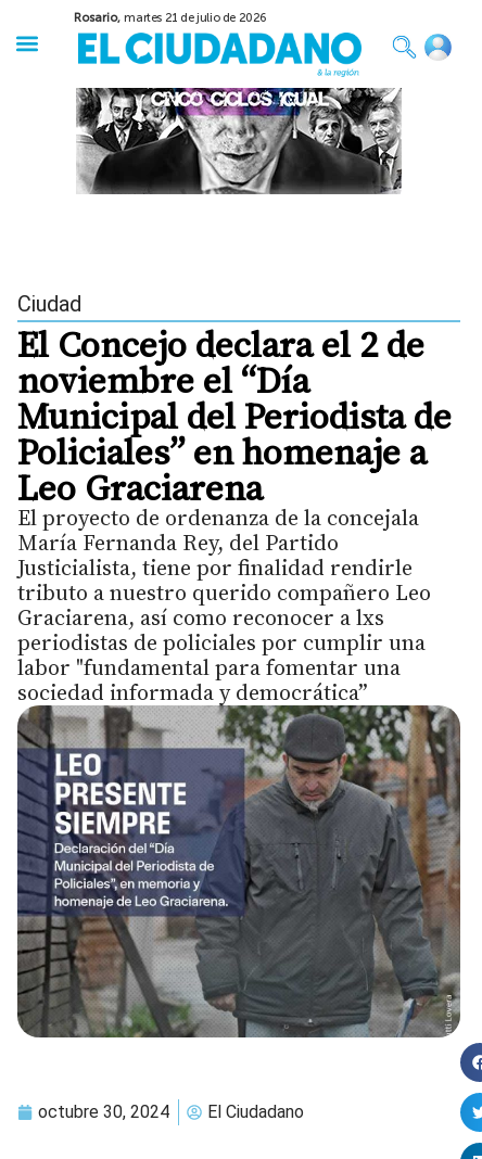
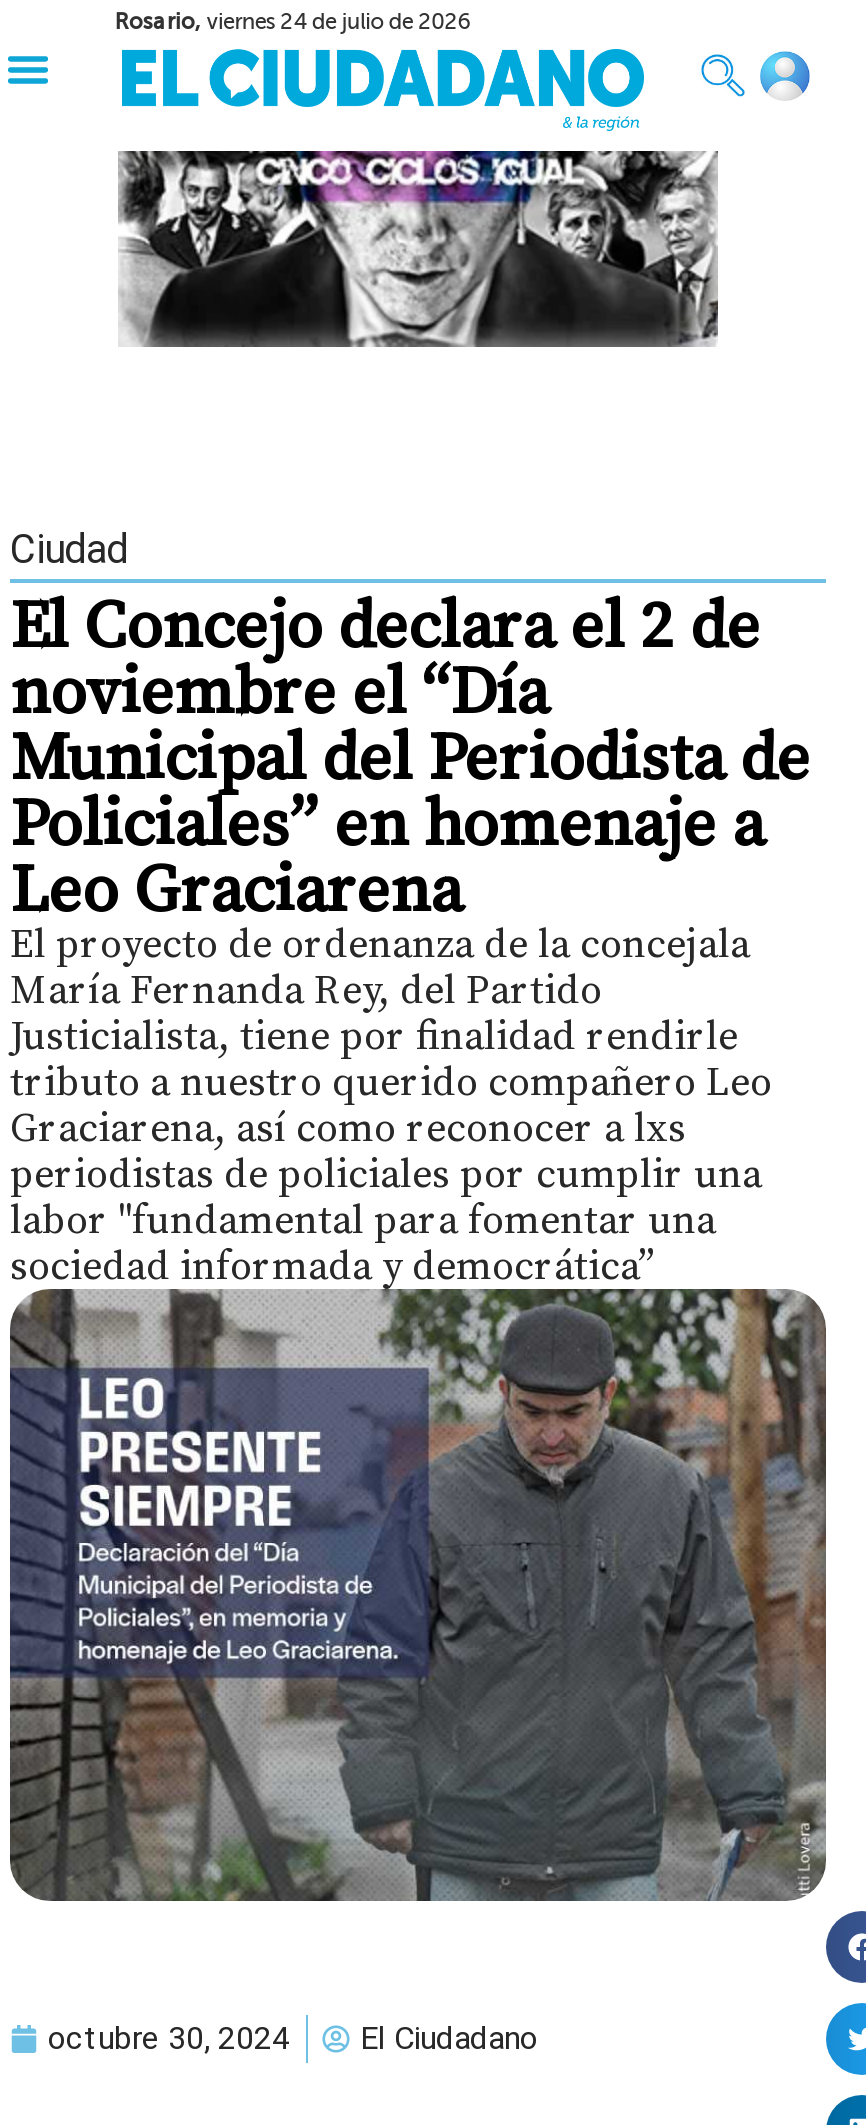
- Rosario, martes 21 de julio de 2026
+ Rosario, viernes 24 de julio de 2026
